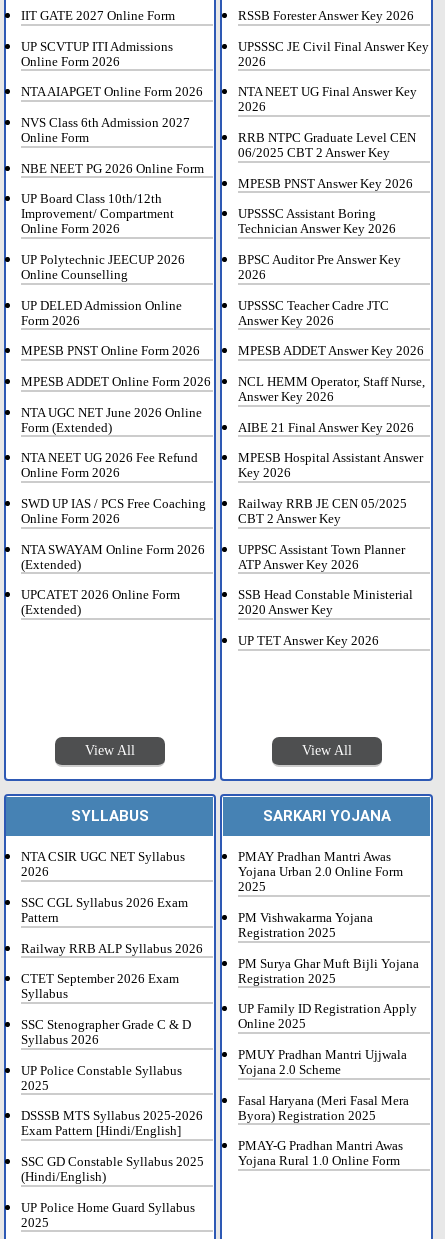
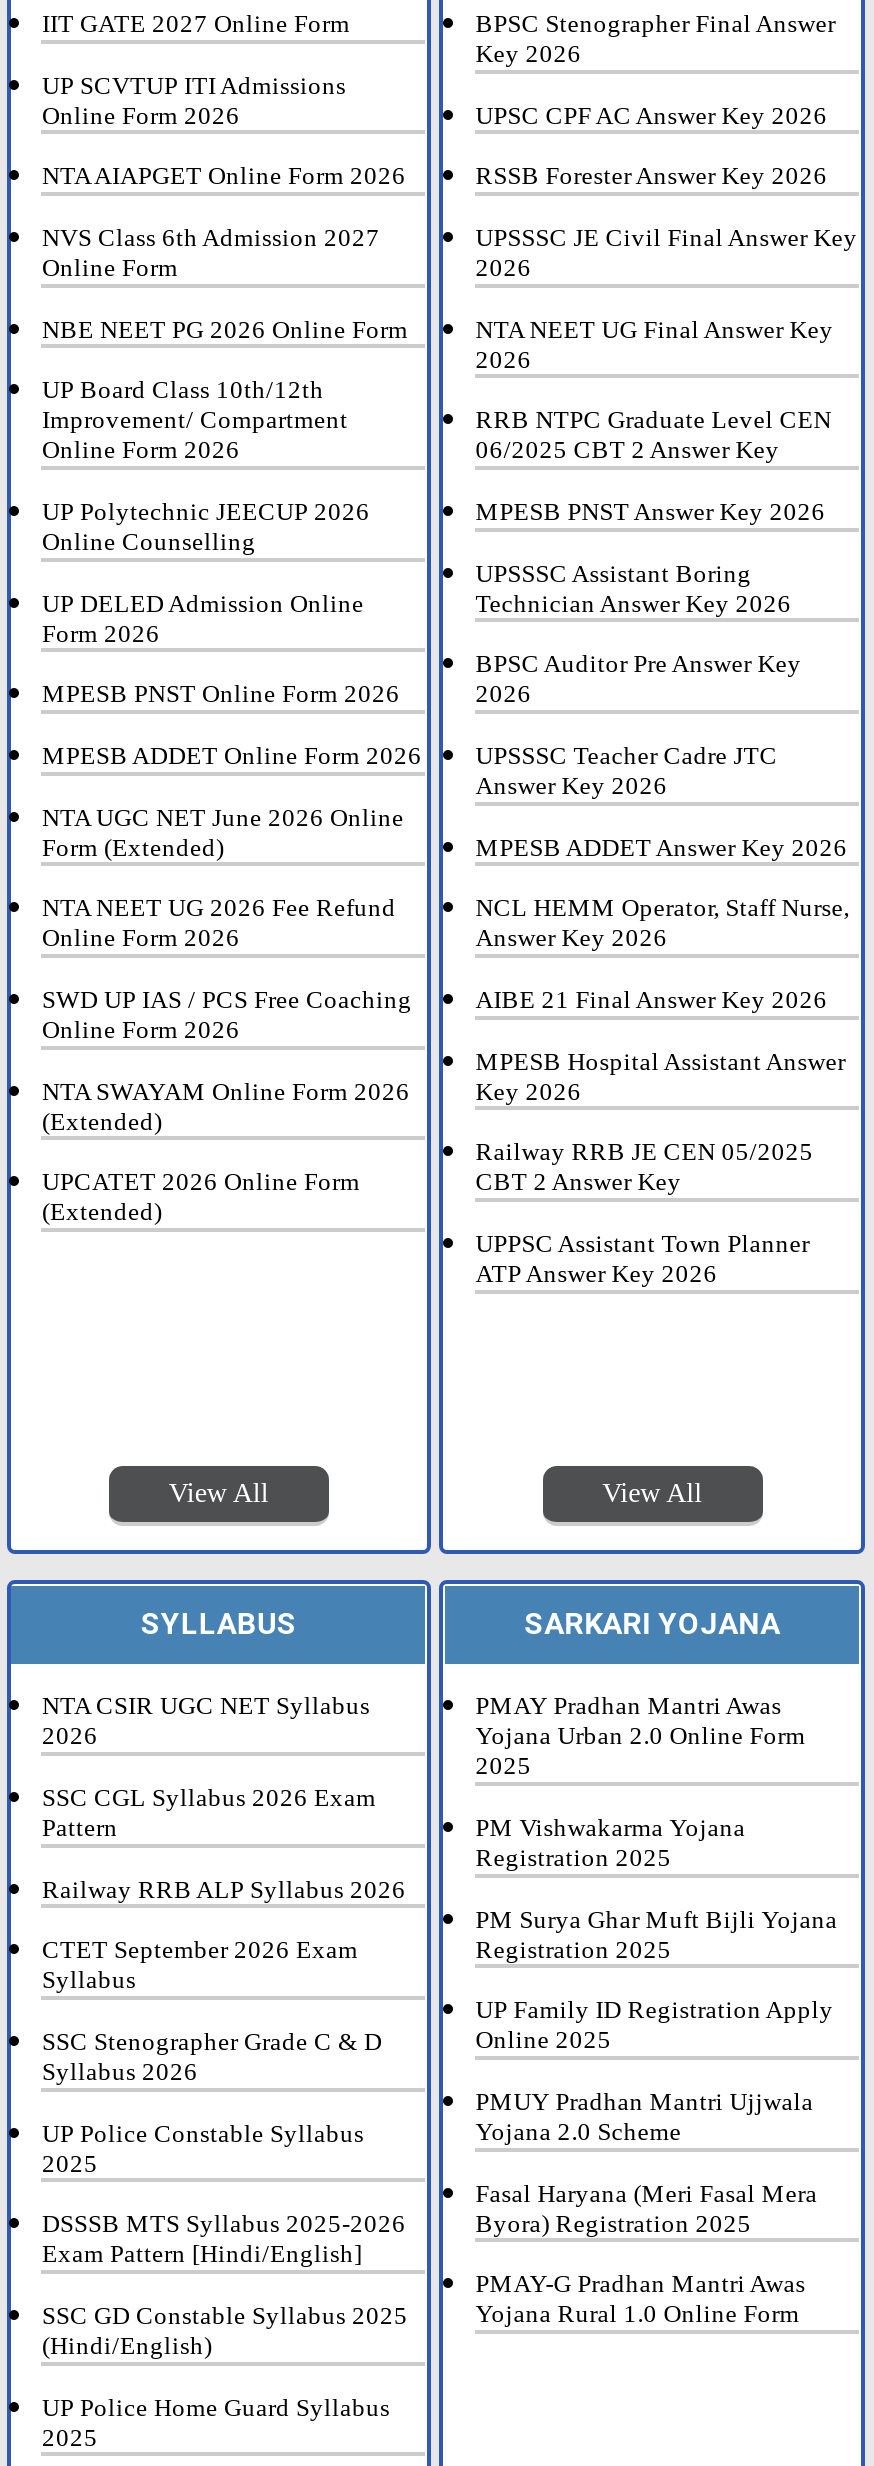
moved down: RSSB Forester Answer Key 2026 | UPSSSC JE Civil Final Answer Key | 2026 | ... | UPPSC Assistant Town Planner | ATP Answer Key 2026

+ BPSC Stenographer Final Answer
+ Key 2026
+ UPSC CPF AC Answer Key 2026

- SSB Head Constable Ministerial
- 2020 Answer Key
- UP TET Answer Key 2026
